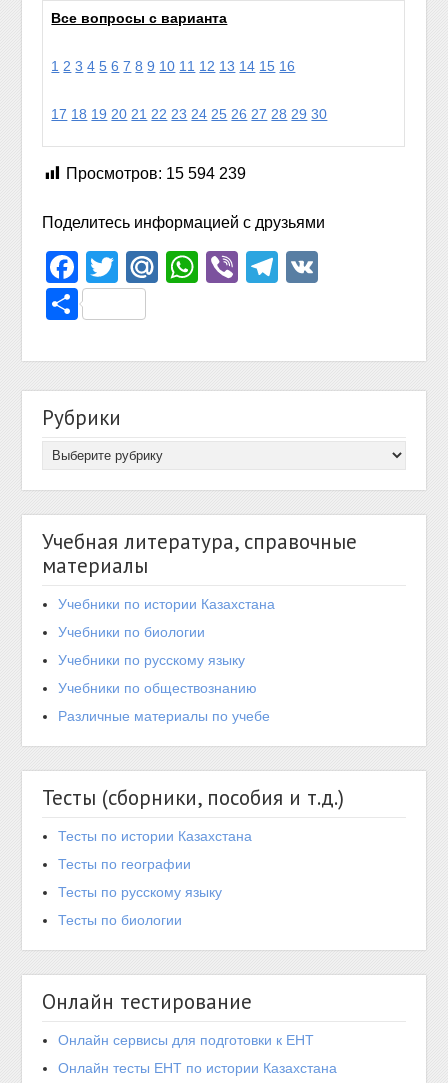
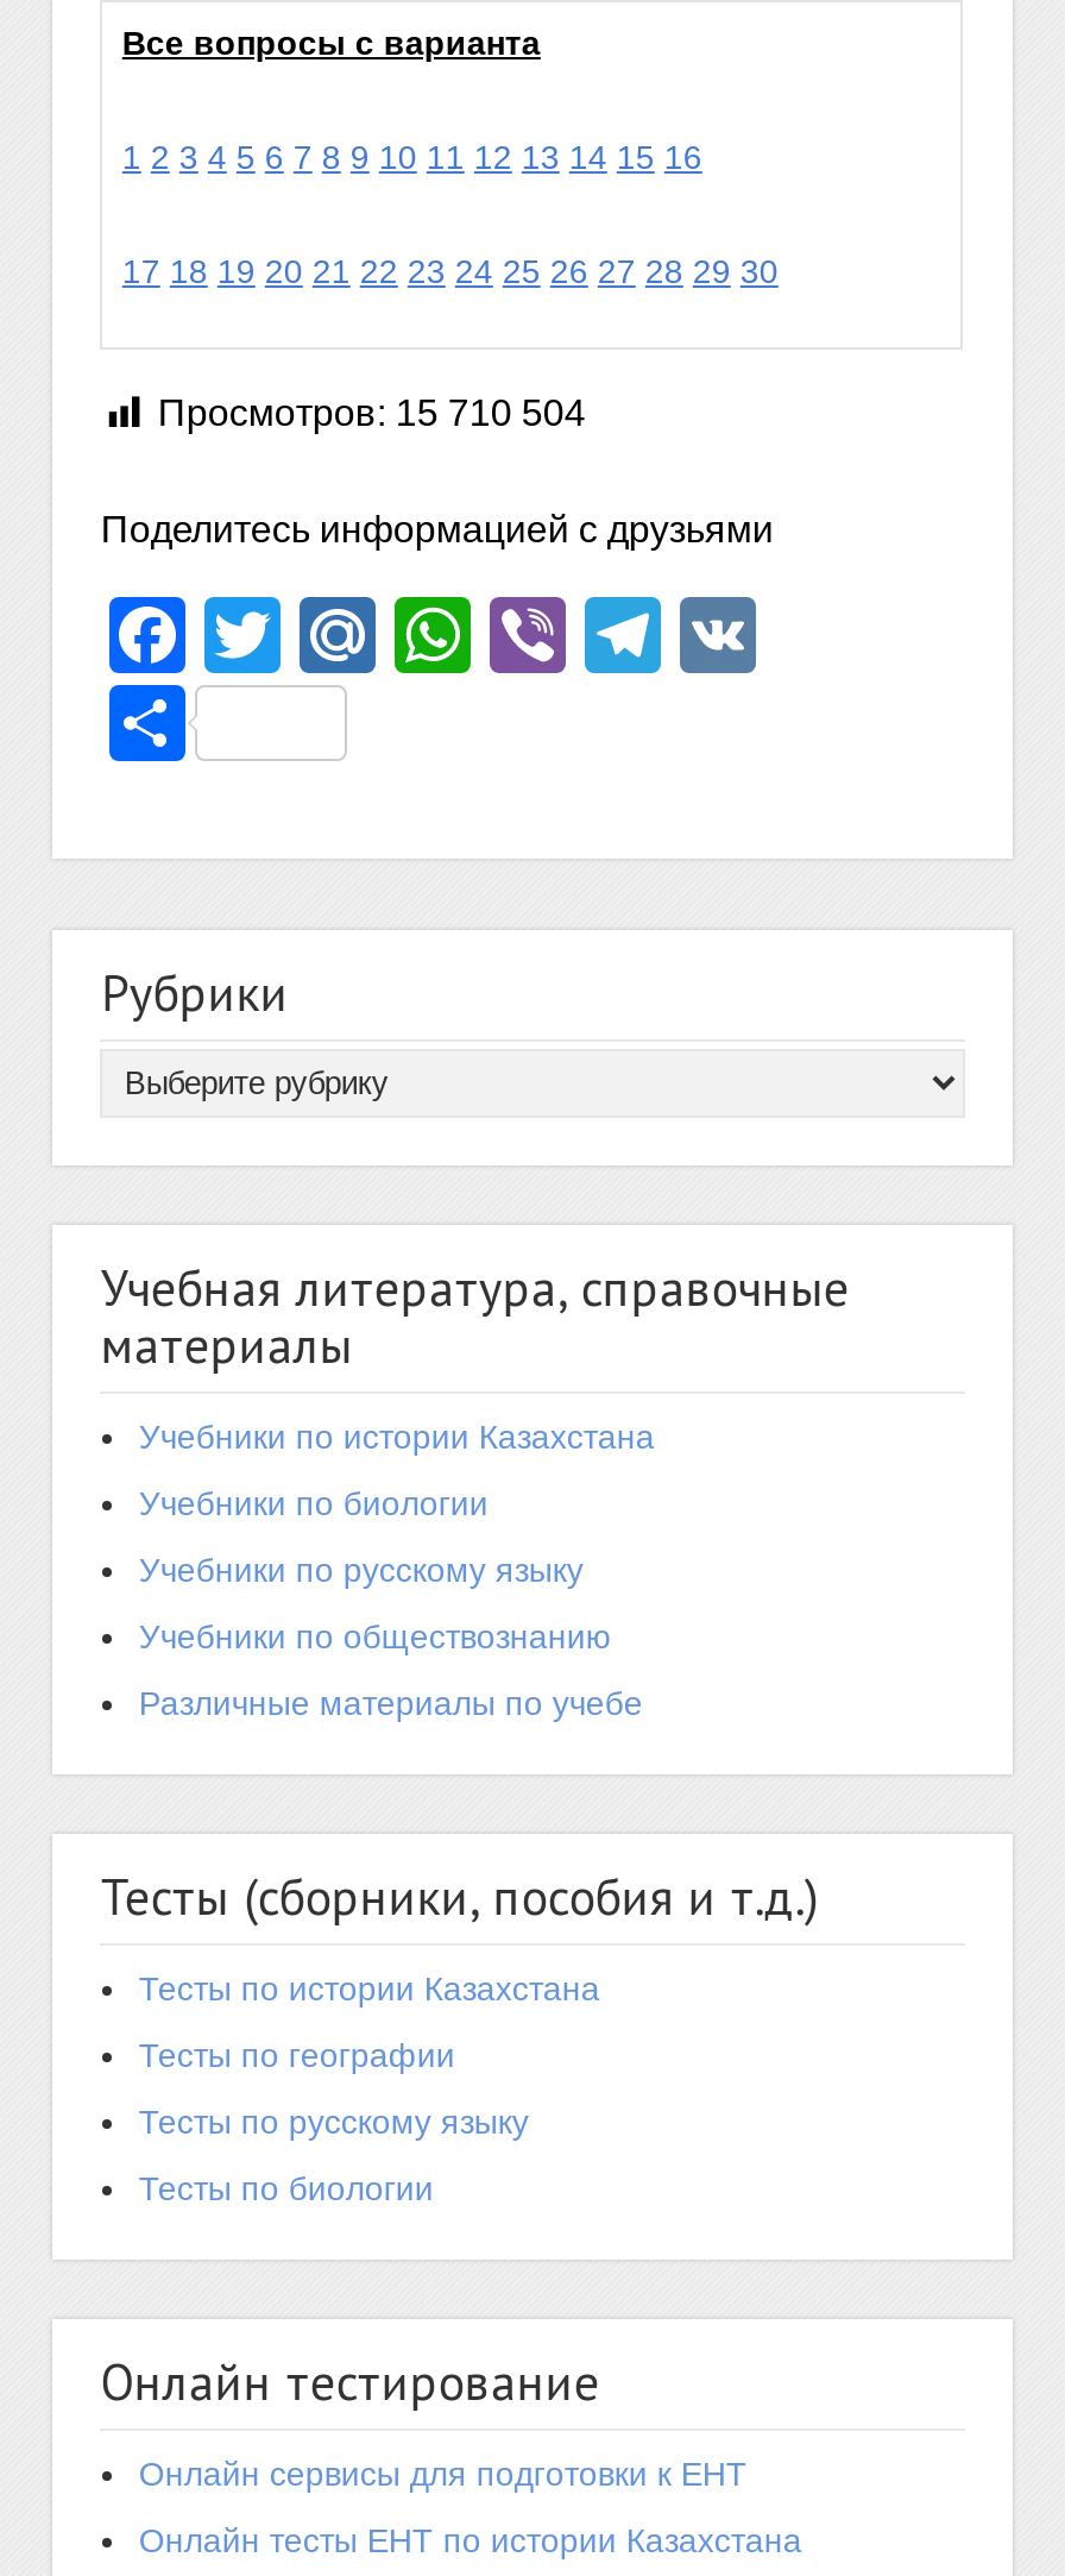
- Просмотров: 15 594 239
+ Просмотров: 15 710 504
